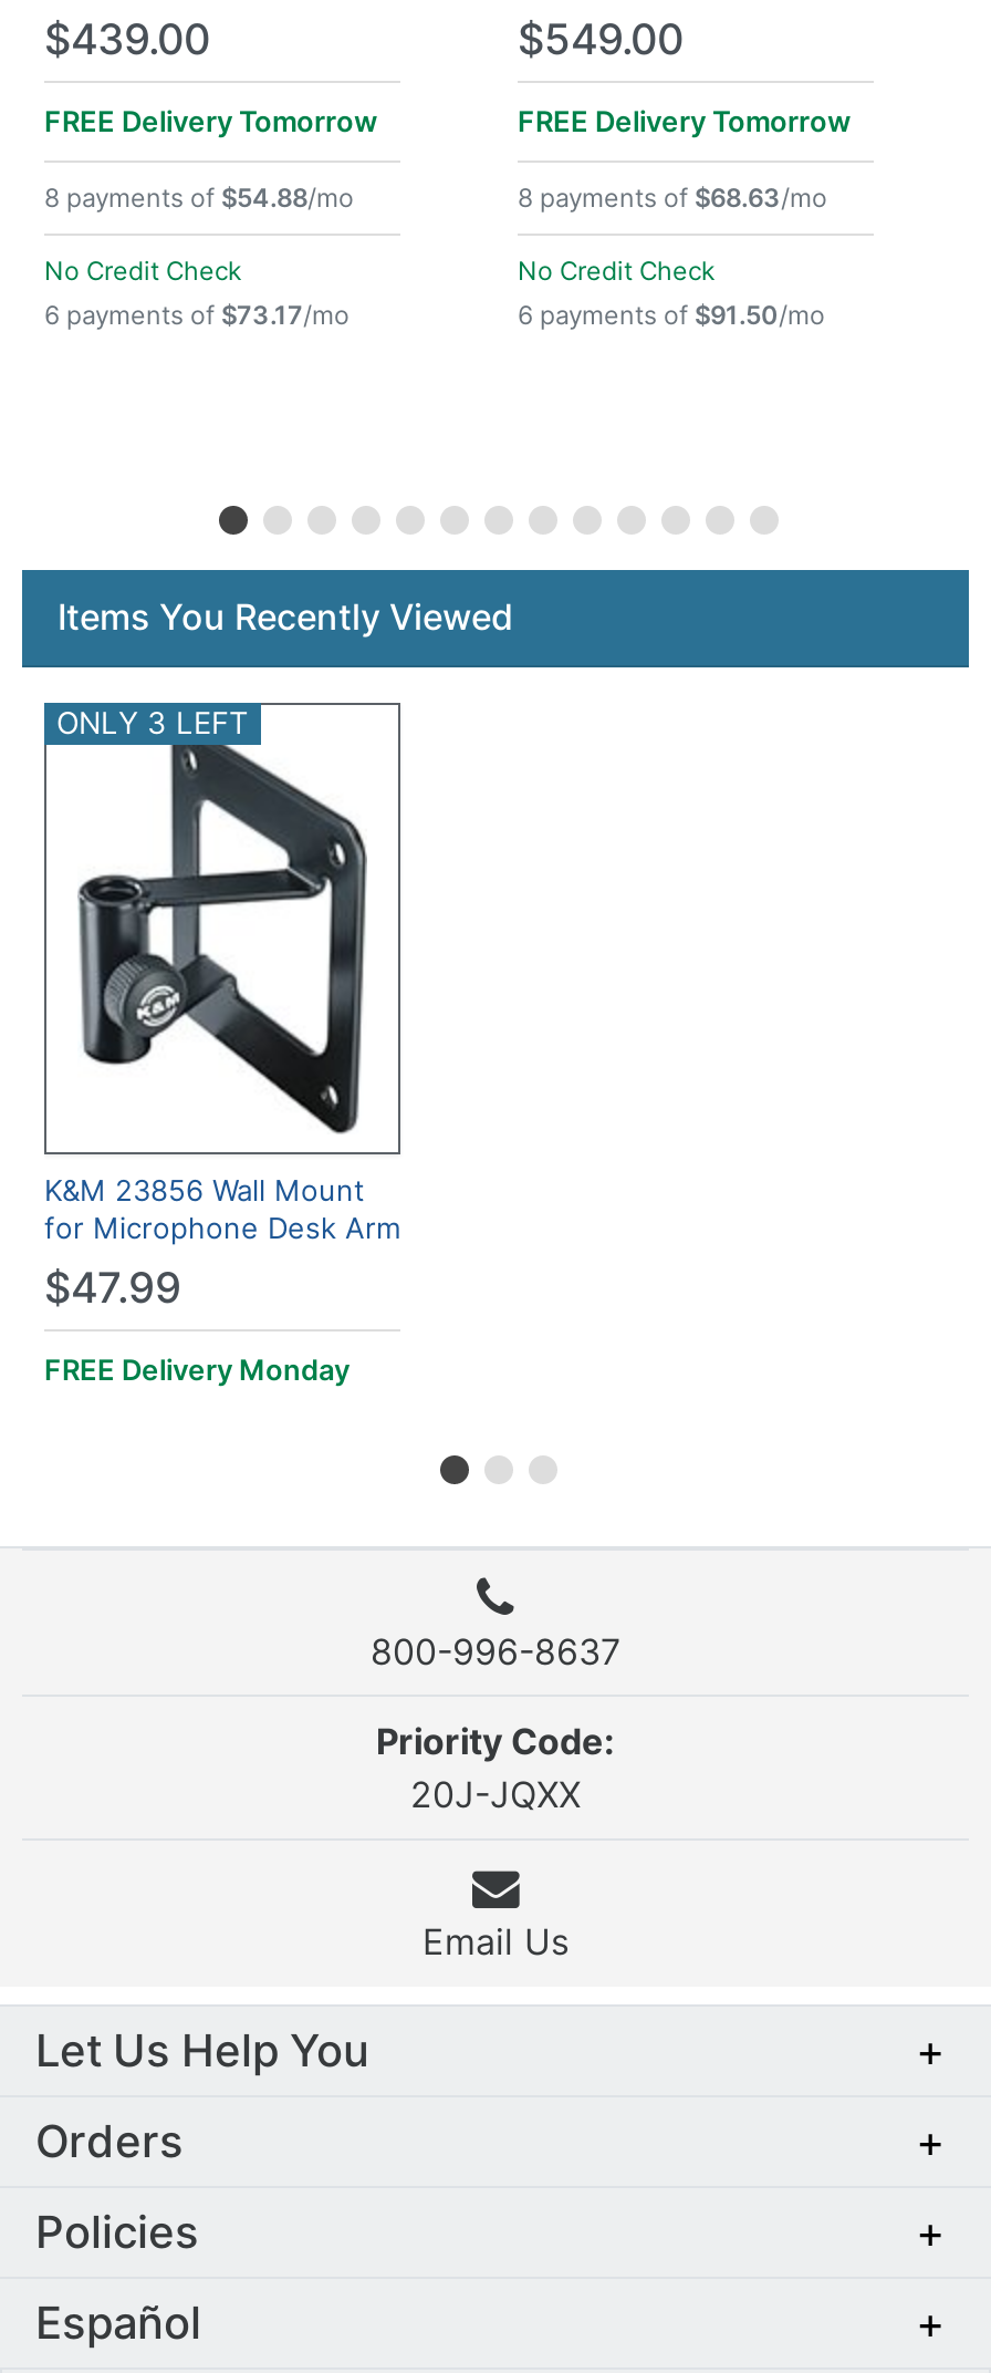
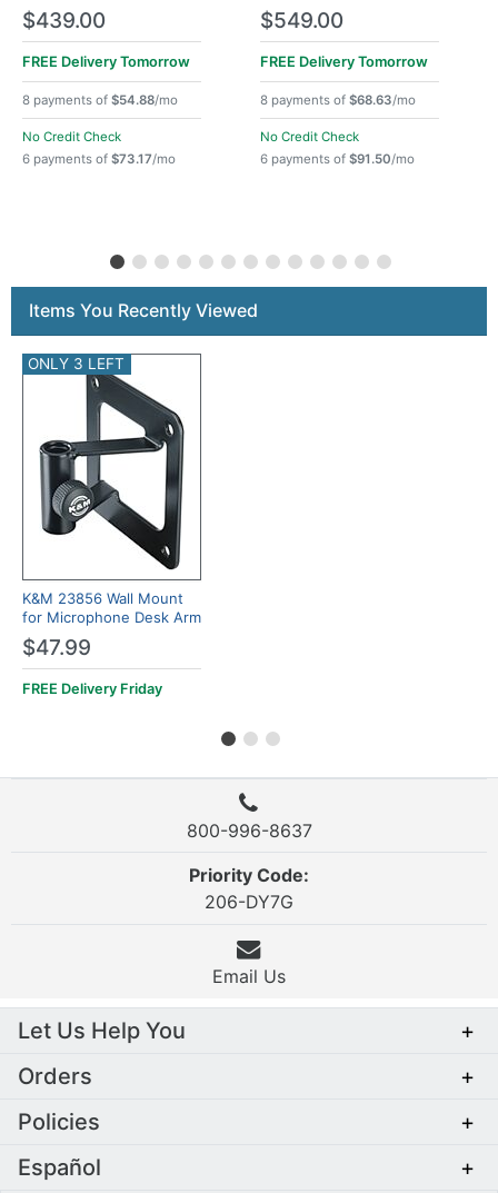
- FREE Delivery Monday
+ FREE Delivery Friday

- 20J-JQXX
+ 206-DY7G
